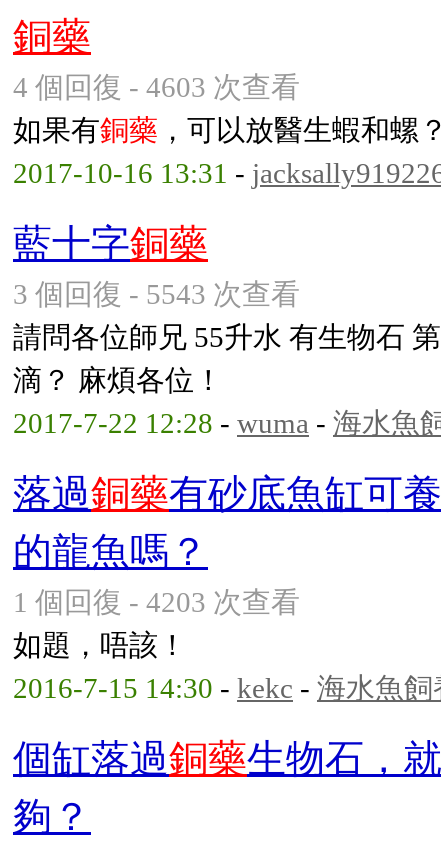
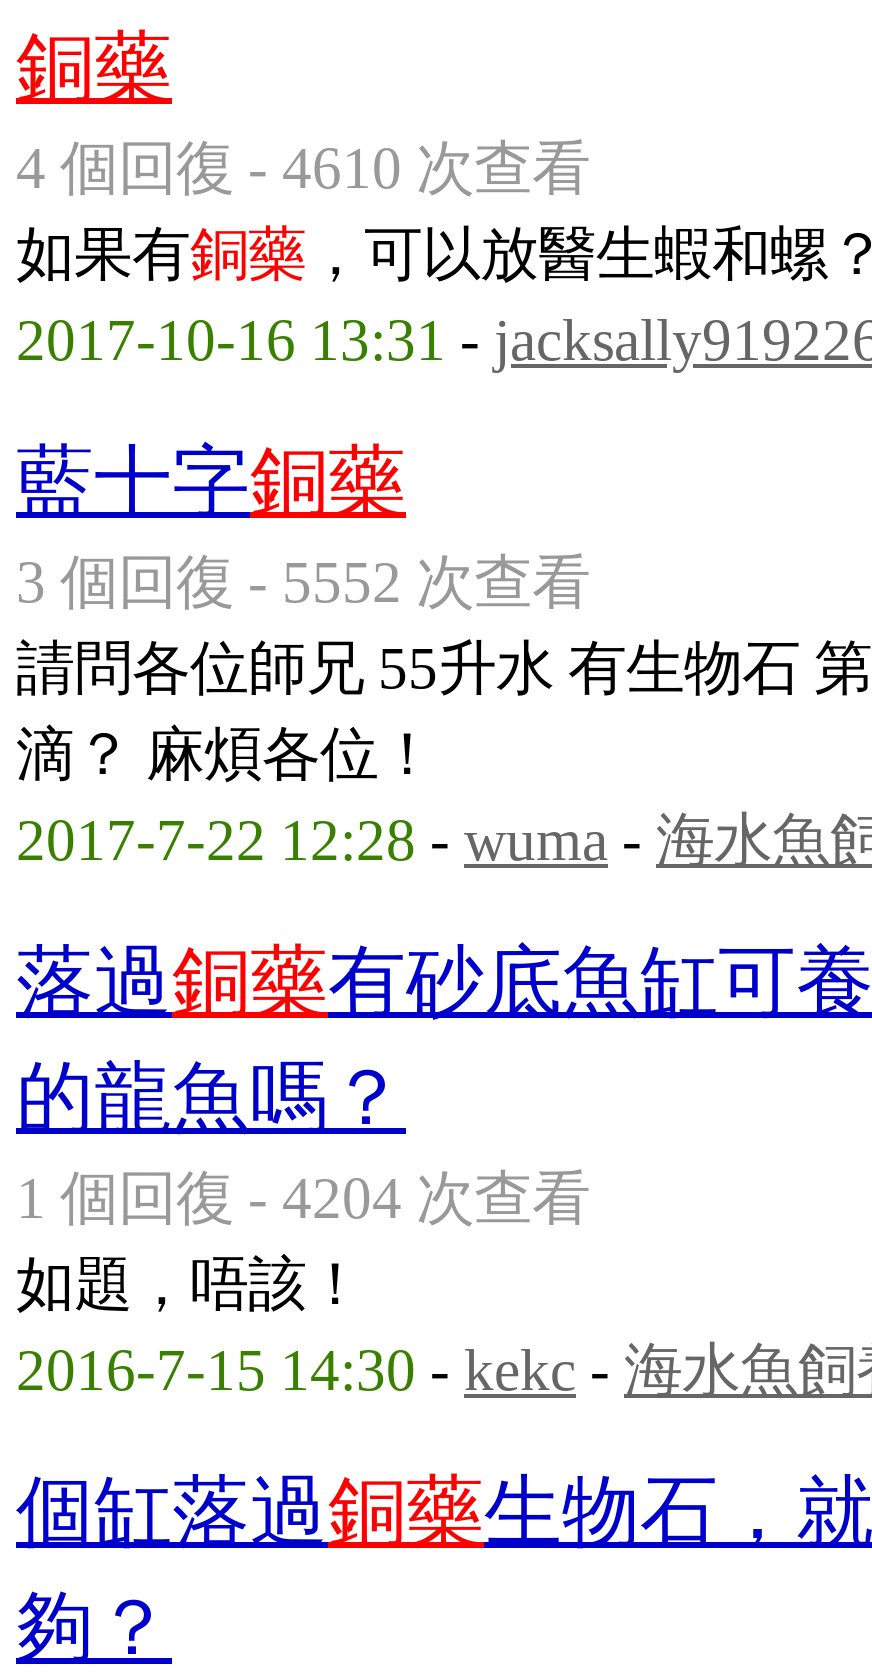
- 4 個回復 - 4603 次查看
+ 4 個回復 - 4610 次查看

- 3 個回復 - 5543 次查看
+ 3 個回復 - 5552 次查看

- 1 個回復 - 4203 次查看
+ 1 個回復 - 4204 次查看
